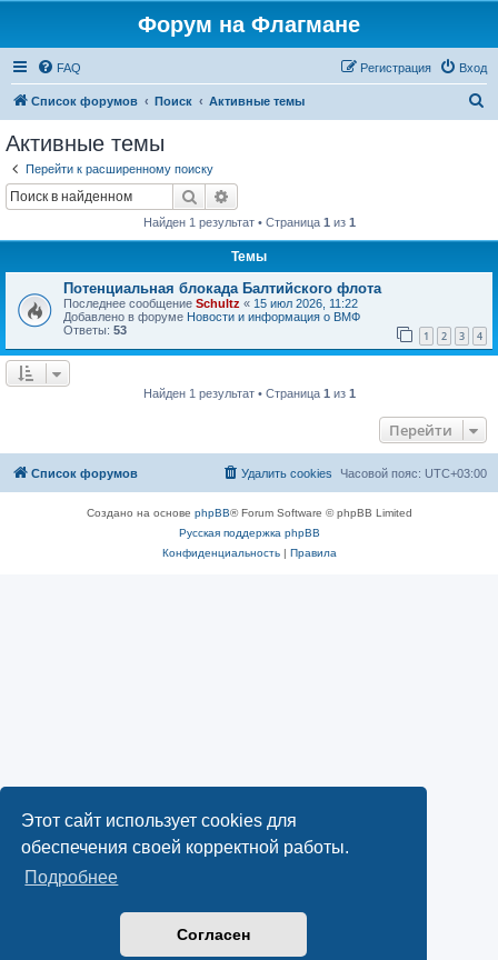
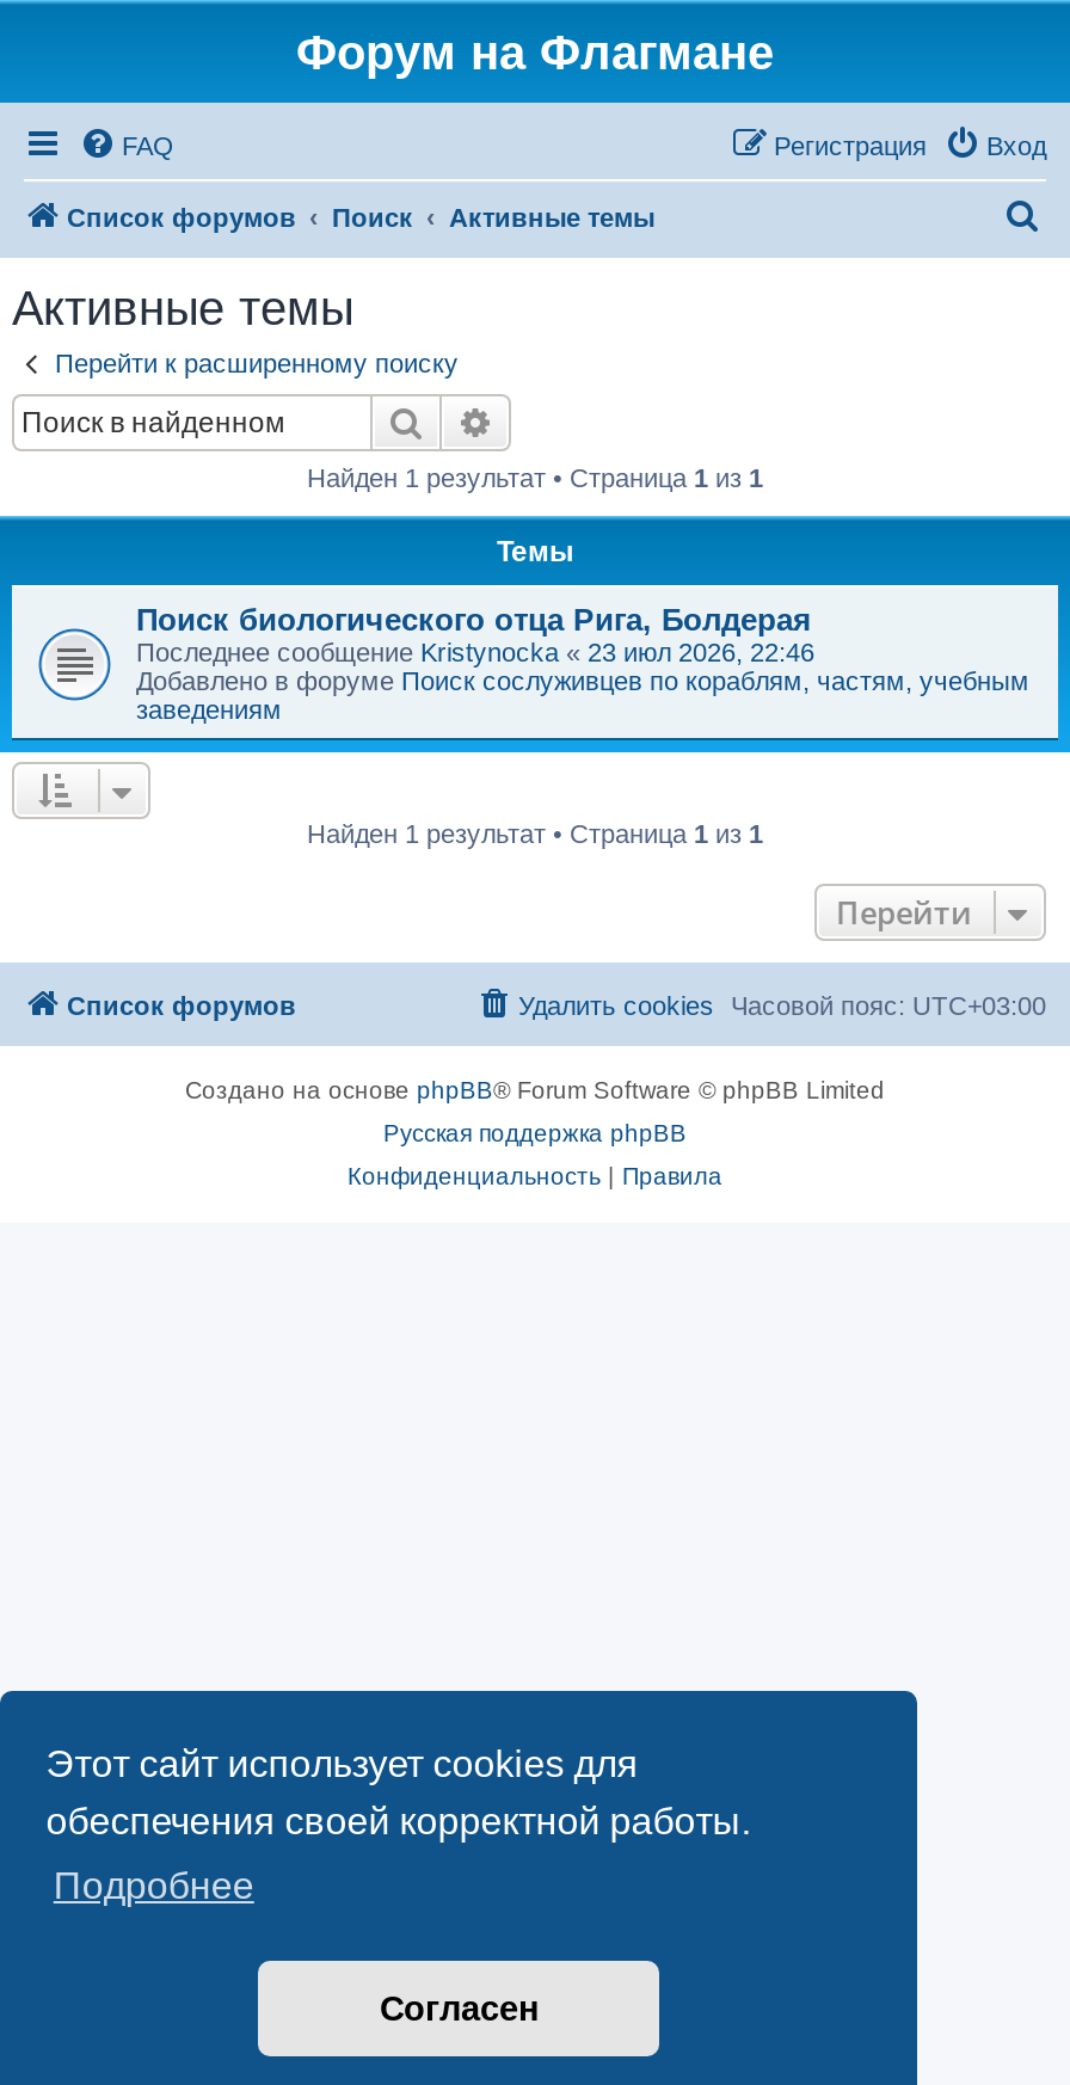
- Потенциальная блокада Балтийского флота
- Последнее сообщение Schultz «15 июл 2026, 11:22
- Добавлено в форуме Новости и информация о ВМФ
- Ответы: 53
- 1
- 2
- 3
- 4
+ Поиск биологического отца Рига, Болдерая
+ Последнее сообщение Kristynocka «23 июл 2026, 22:46
+ Добавлено в форуме Поиск сослуживцев по кораблям, частям, учебным
+ заведениям
